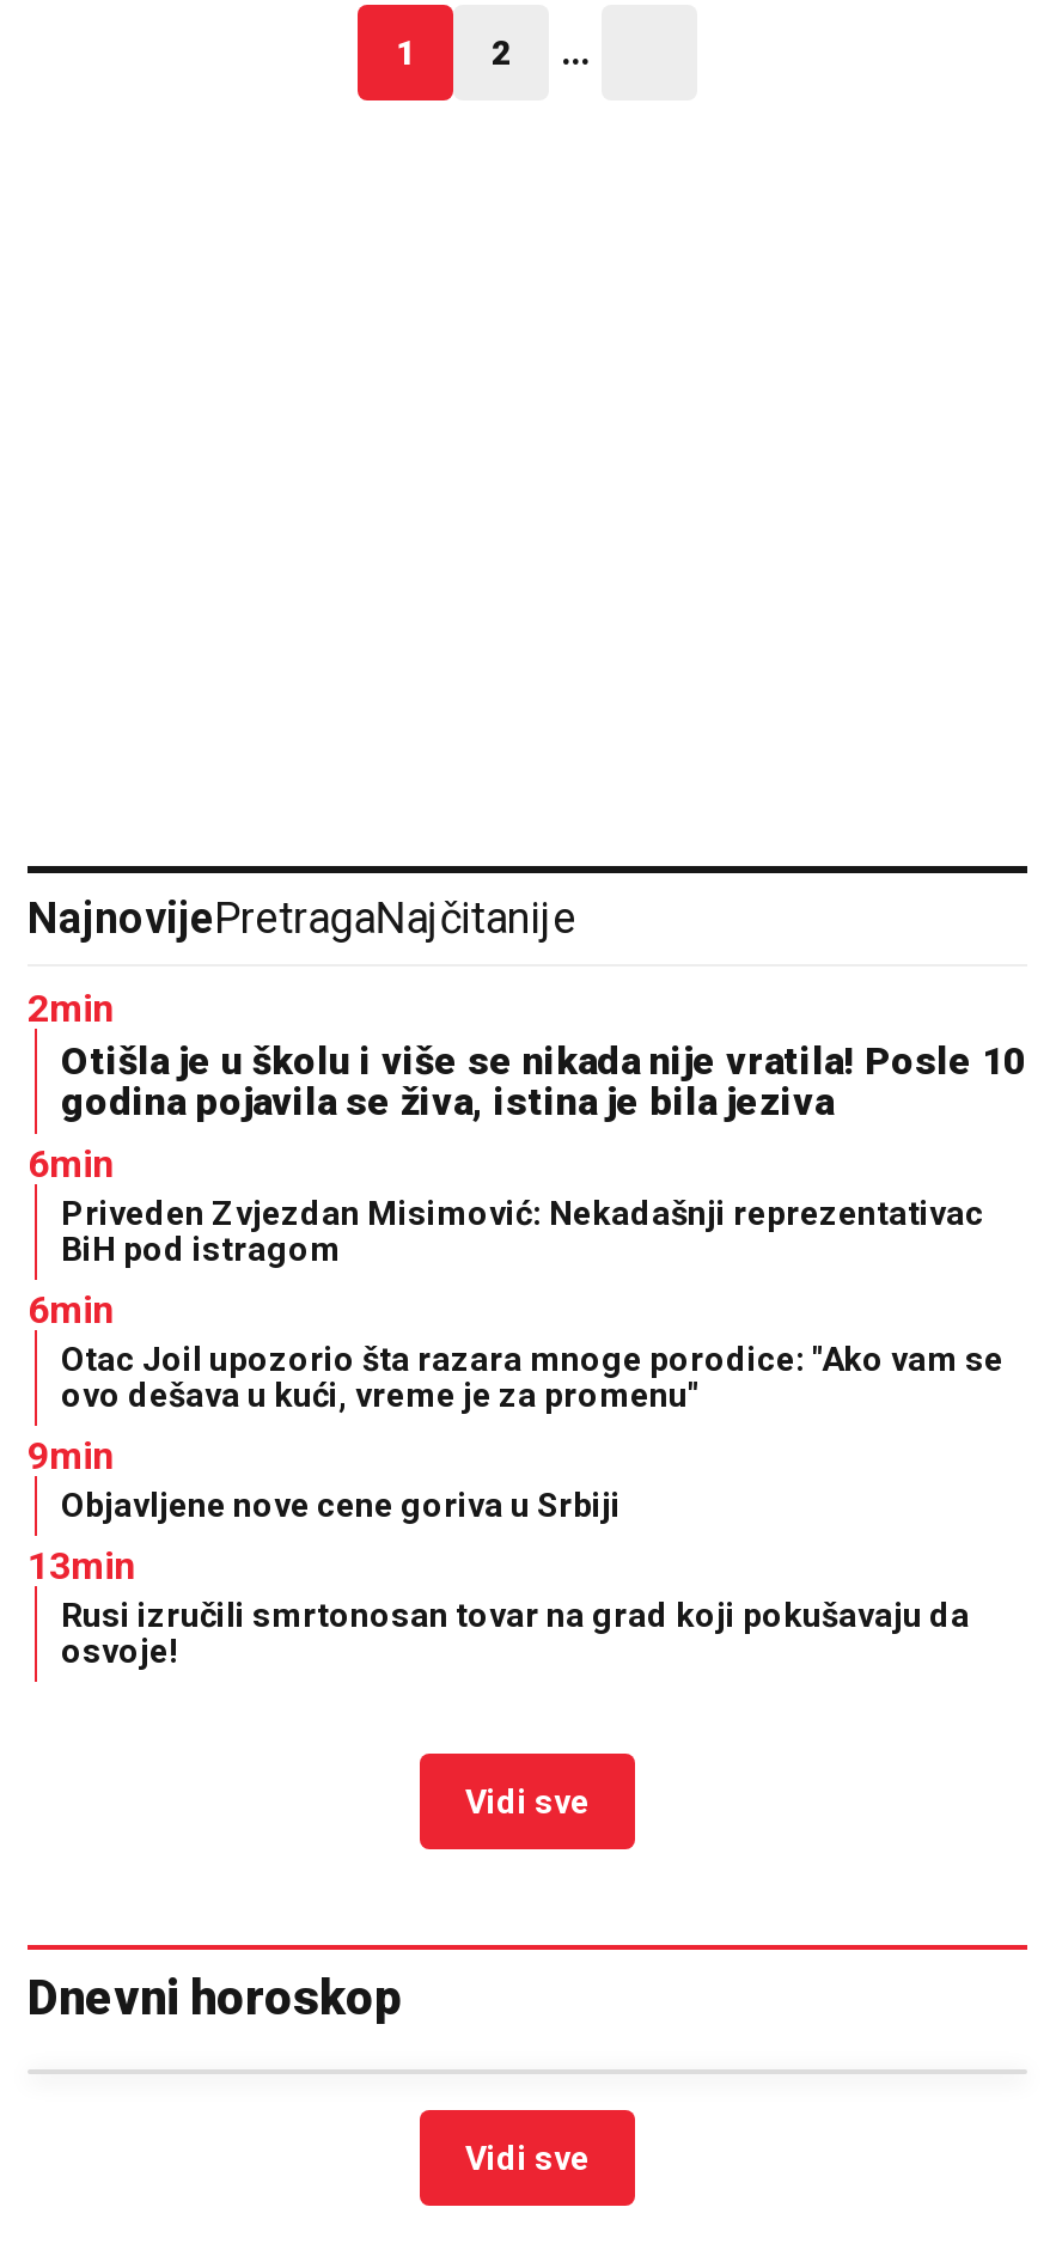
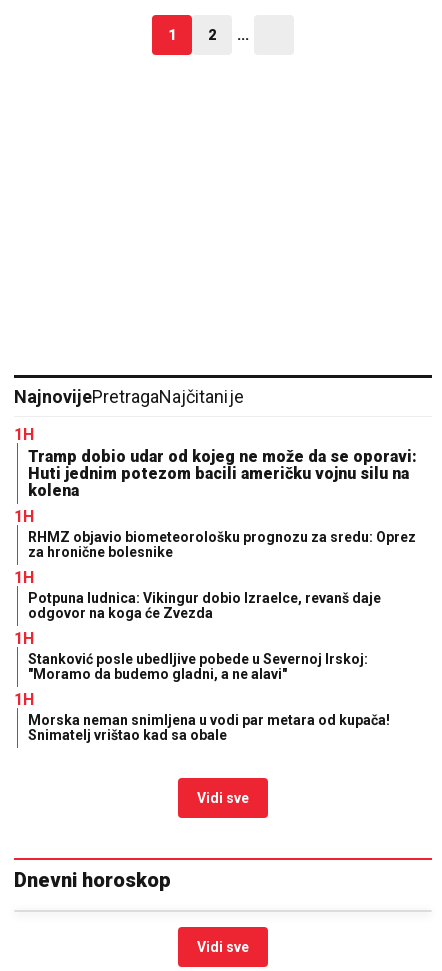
- 2min
- Otišla je u školu i više se nikada nije vratila! Posle 10
- godina pojavila se živa, istina je bila jeziva
- 6min
- Priveden Zvjezdan Misimović: Nekadašnji reprezentativac
- BiH pod istragom
- 6min
- Otac Joil upozorio šta razara mnoge porodice: "Ako vam se
- ovo dešava u kući, vreme je za promenu"
- 9min
- Objavljene nove cene goriva u Srbiji
- 13min
- Rusi izručili smrtonosan tovar na grad koji pokušavaju da
- osvoje!
+ 1H
+ Tramp dobio udar od kojeg ne može da se oporavi:
+ Huti jednim potezom bacili američku vojnu silu na
+ kolena
+ 1H
+ RHMZ objavio biometeorološku prognozu za sredu: Oprez
+ za hronične bolesnike
+ 1H
+ Potpuna ludnica: Vikingur dobio Izraelce, revanš daje
+ odgovor na koga će Zvezda
+ 1H
+ Stanković posle ubedljive pobede u Severnoj Irskoj:
+ "Moramo da budemo gladni, a ne alavi"
+ 1H
+ Morska neman snimljena u vodi par metara od kupača!
+ Snimatelj vrištao kad sa obale
